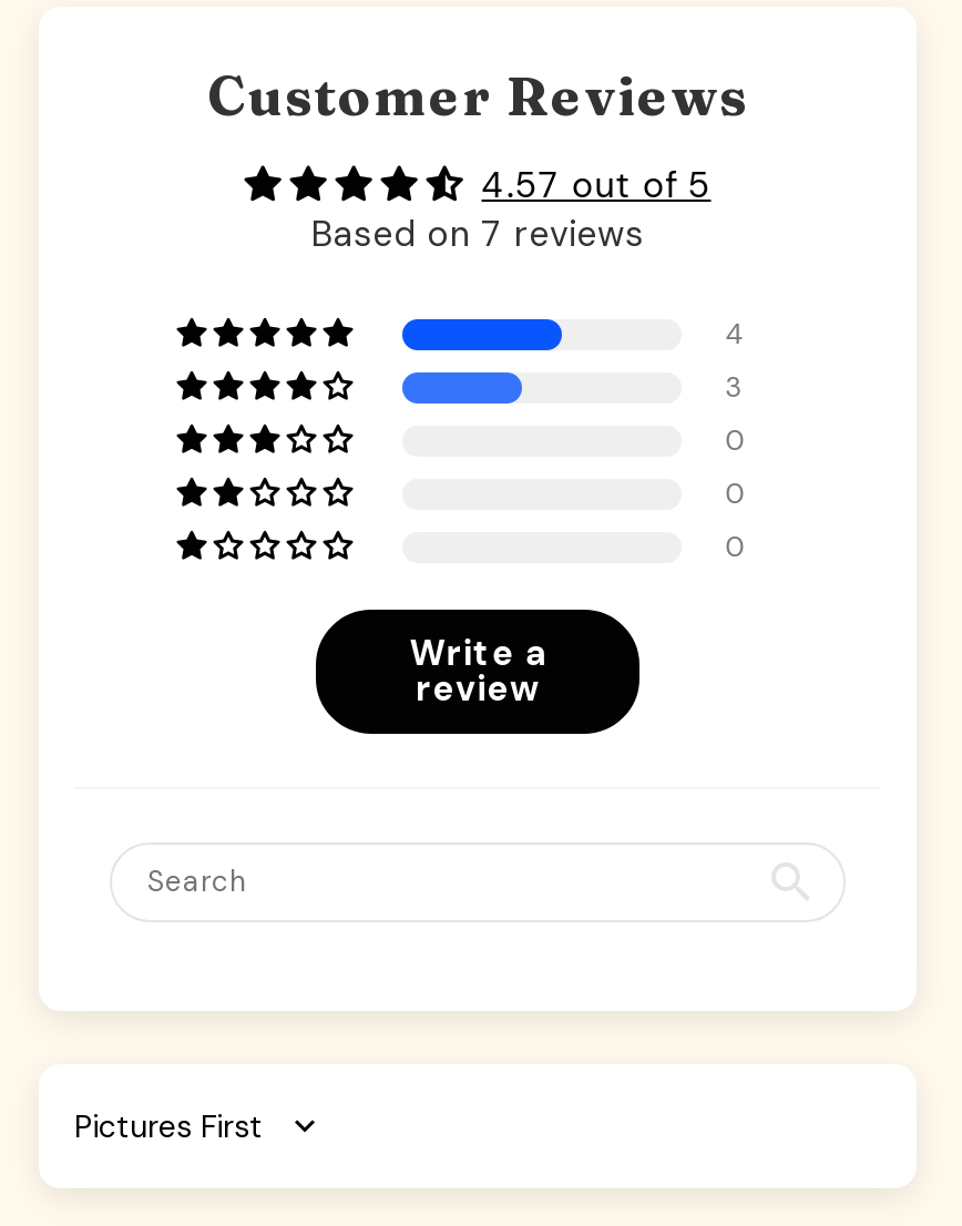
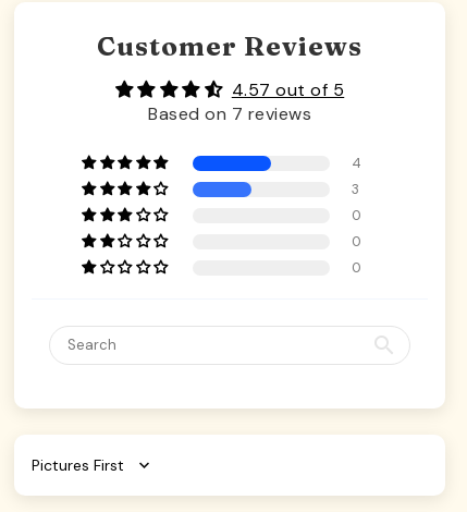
- Write a
- review
